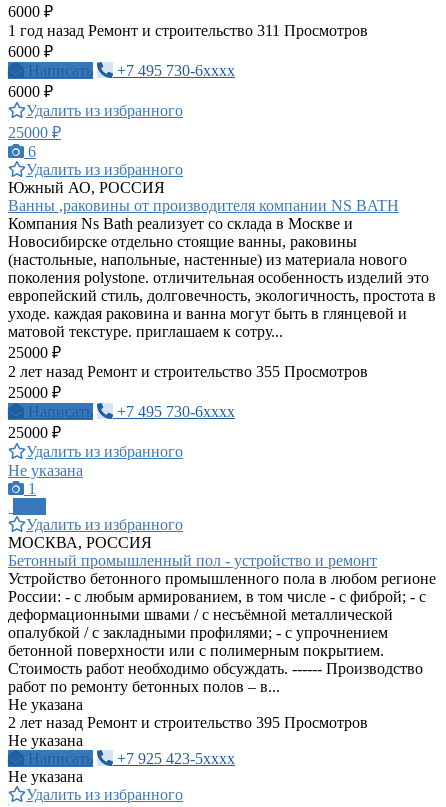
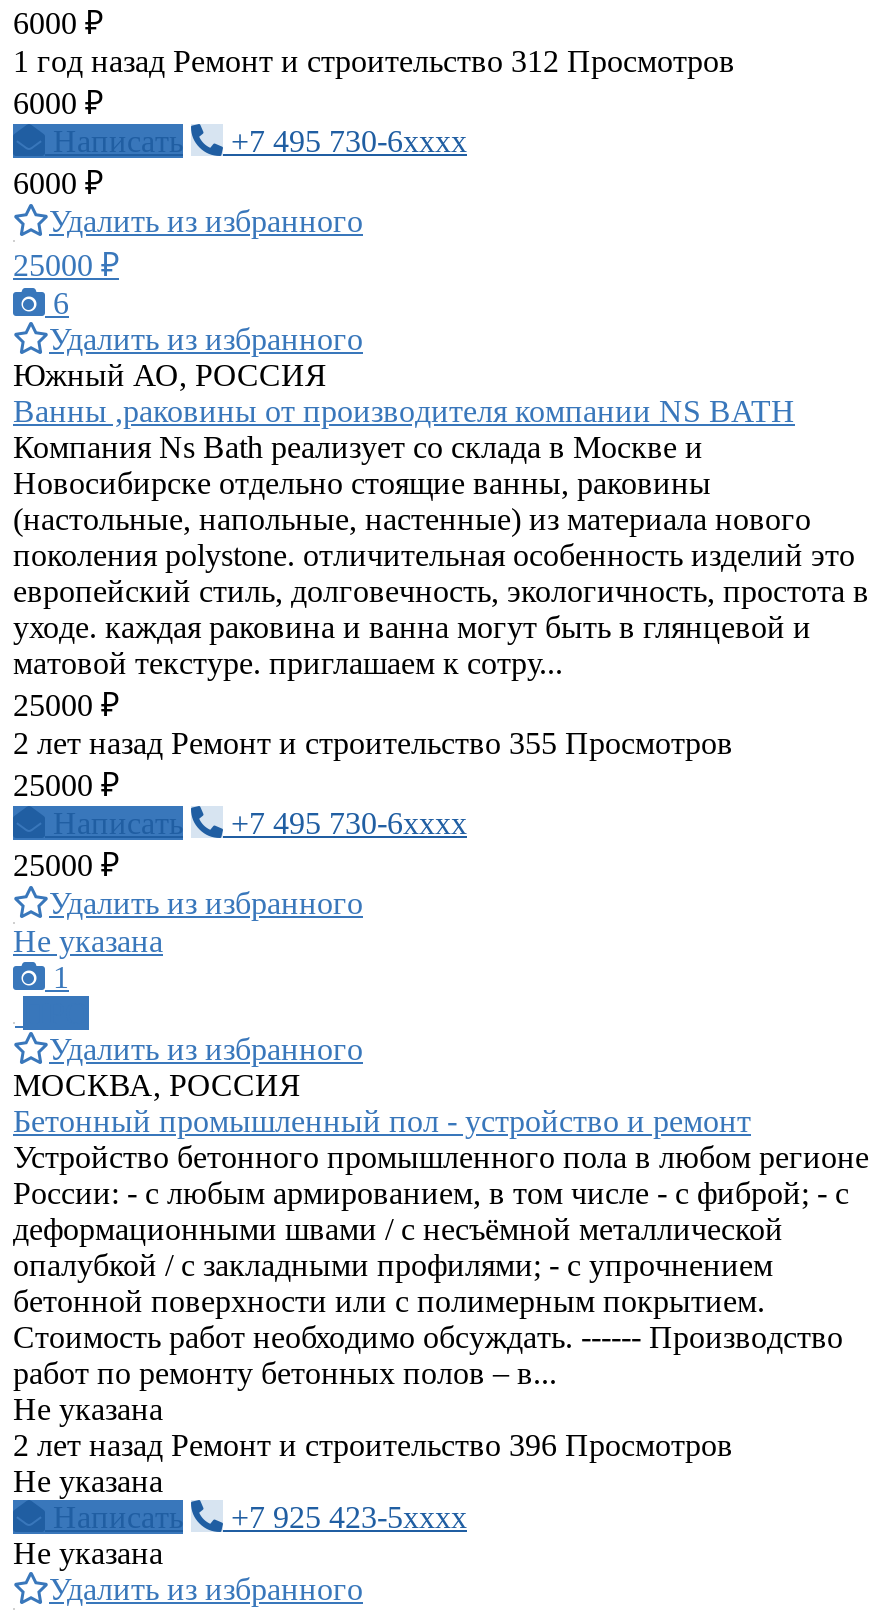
- 1 год назад Ремонт и строительство 311 Просмотров
+ 1 год назад Ремонт и строительство 312 Просмотров

- 2 лет назад Ремонт и строительство 395 Просмотров
+ 2 лет назад Ремонт и строительство 396 Просмотров
